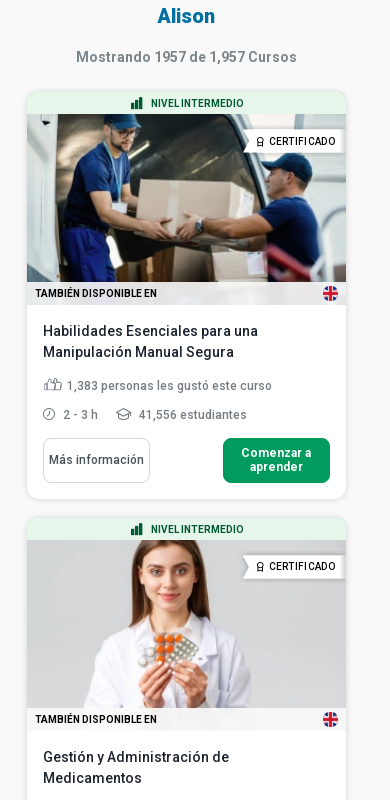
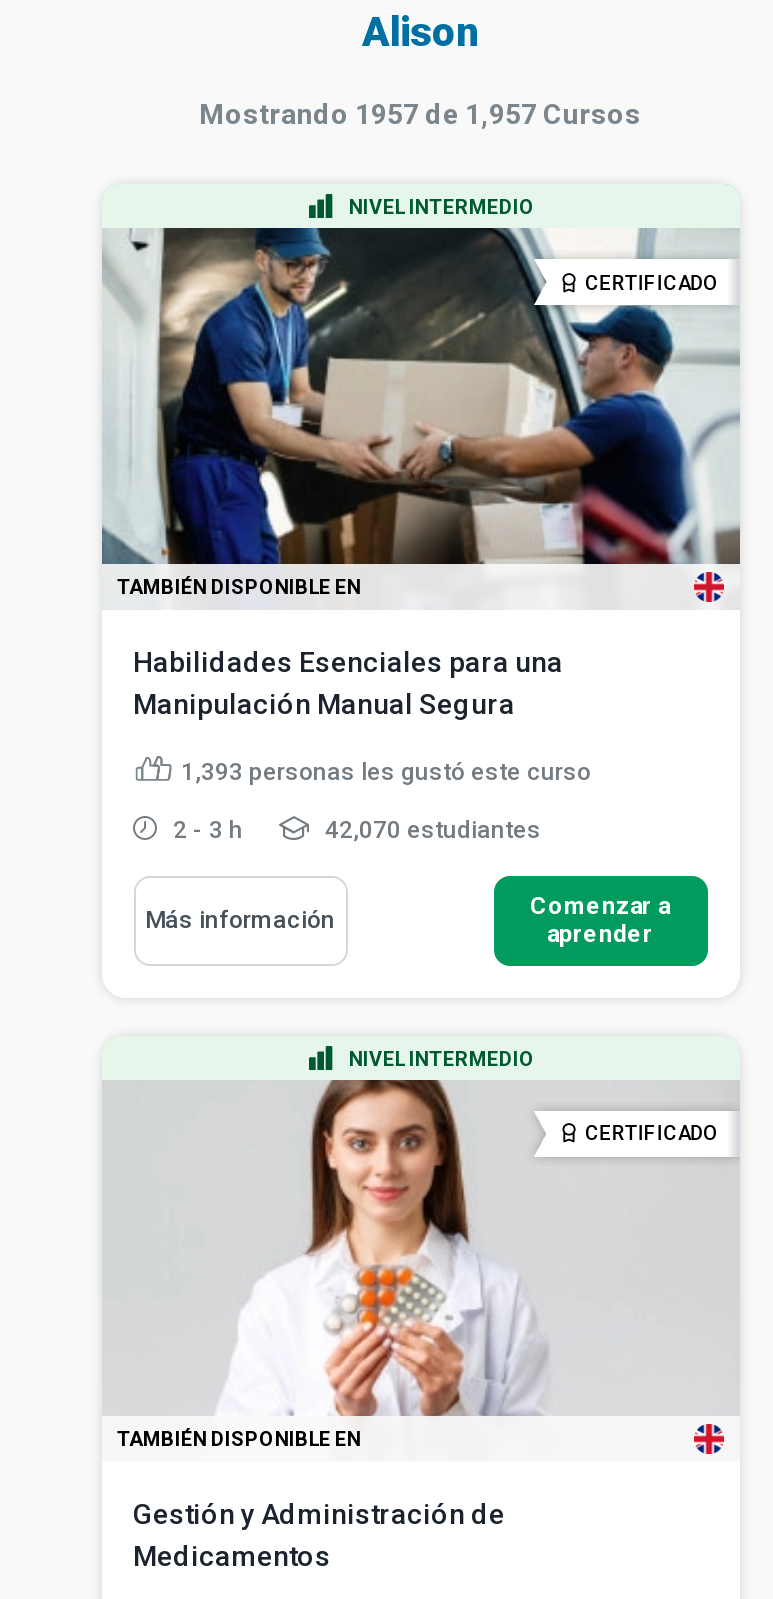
- 1,383 personas les gustó este curso
+ 1,393 personas les gustó este curso

- 41,556 estudiantes
+ 42,070 estudiantes
